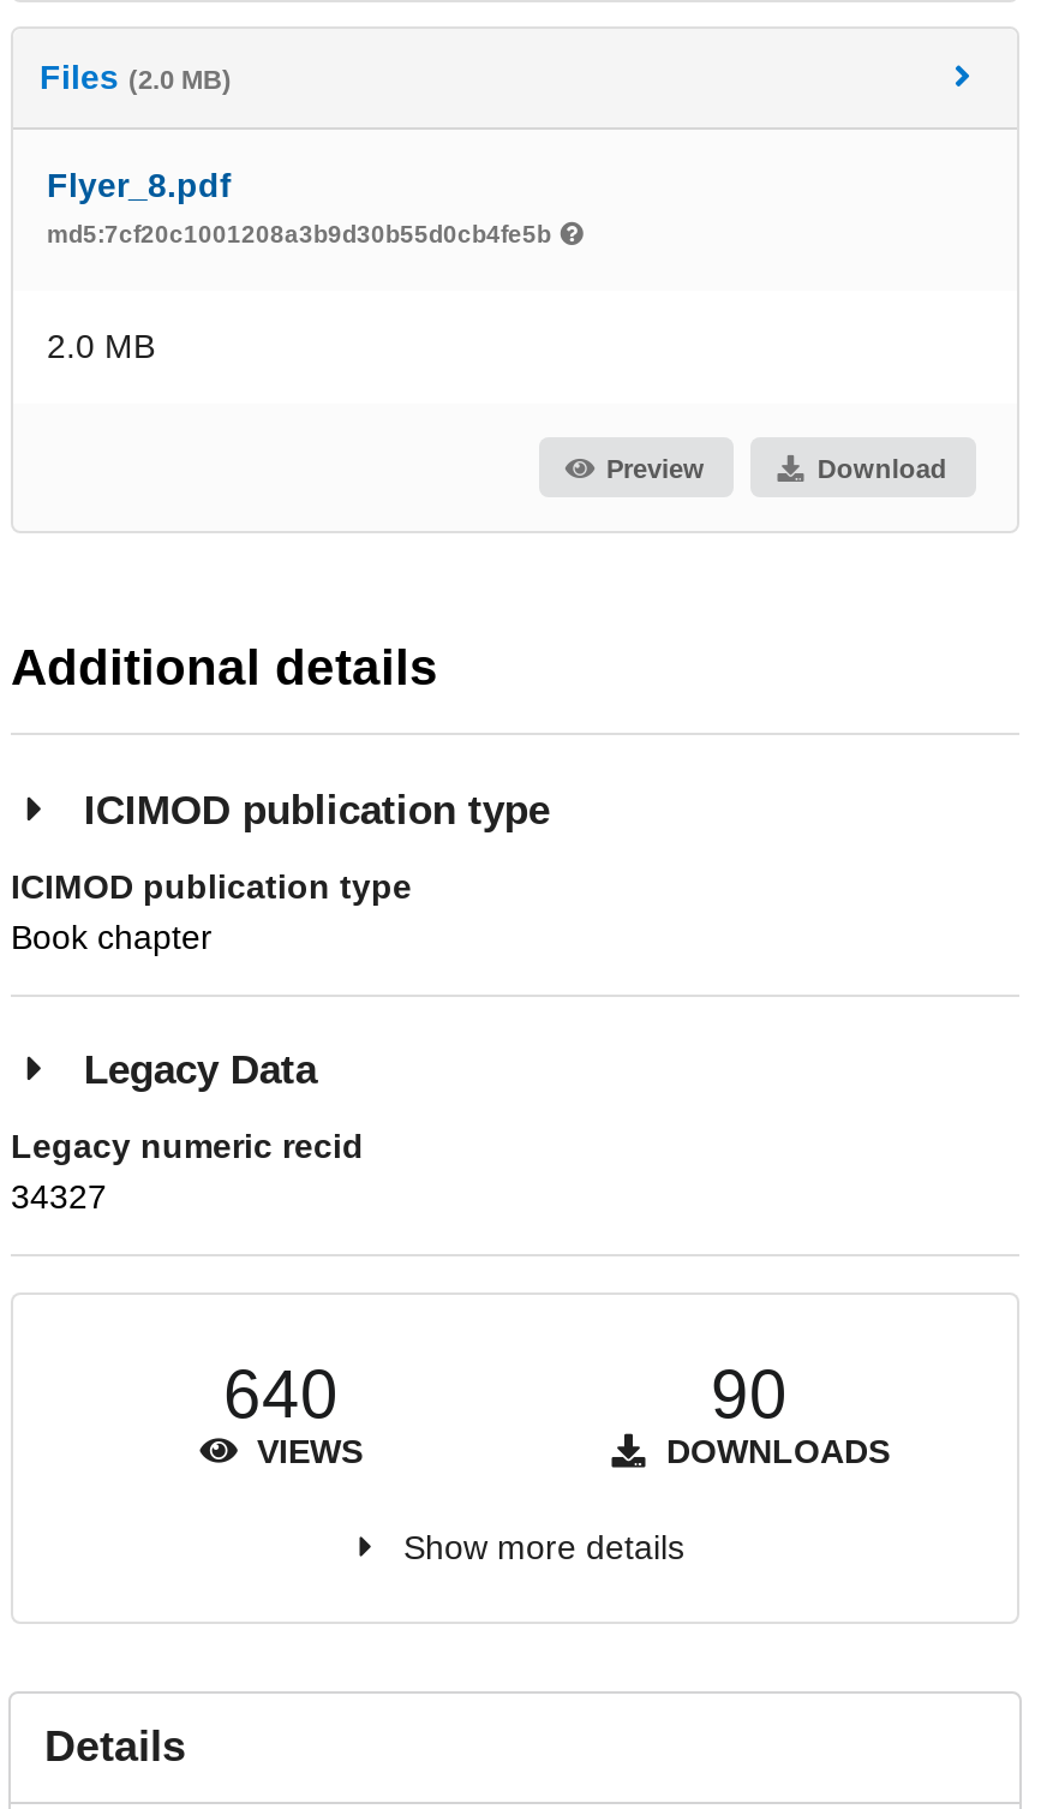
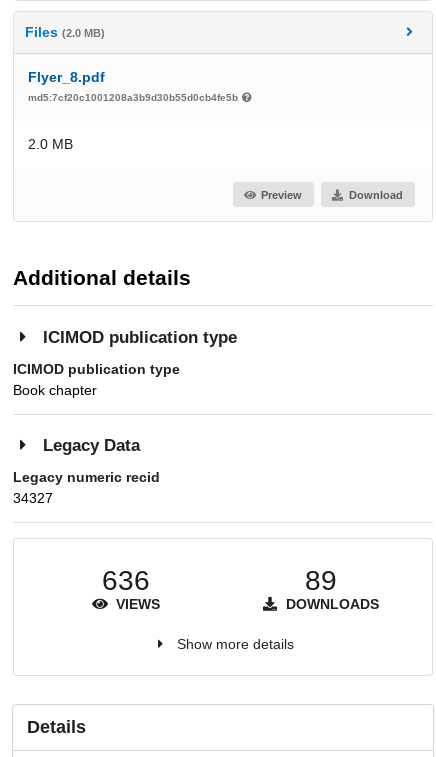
- 640
+ 636

- 90
+ 89
